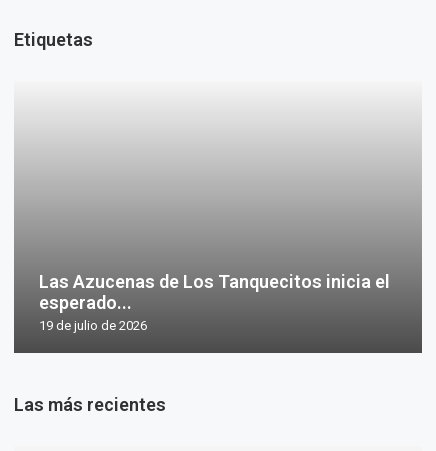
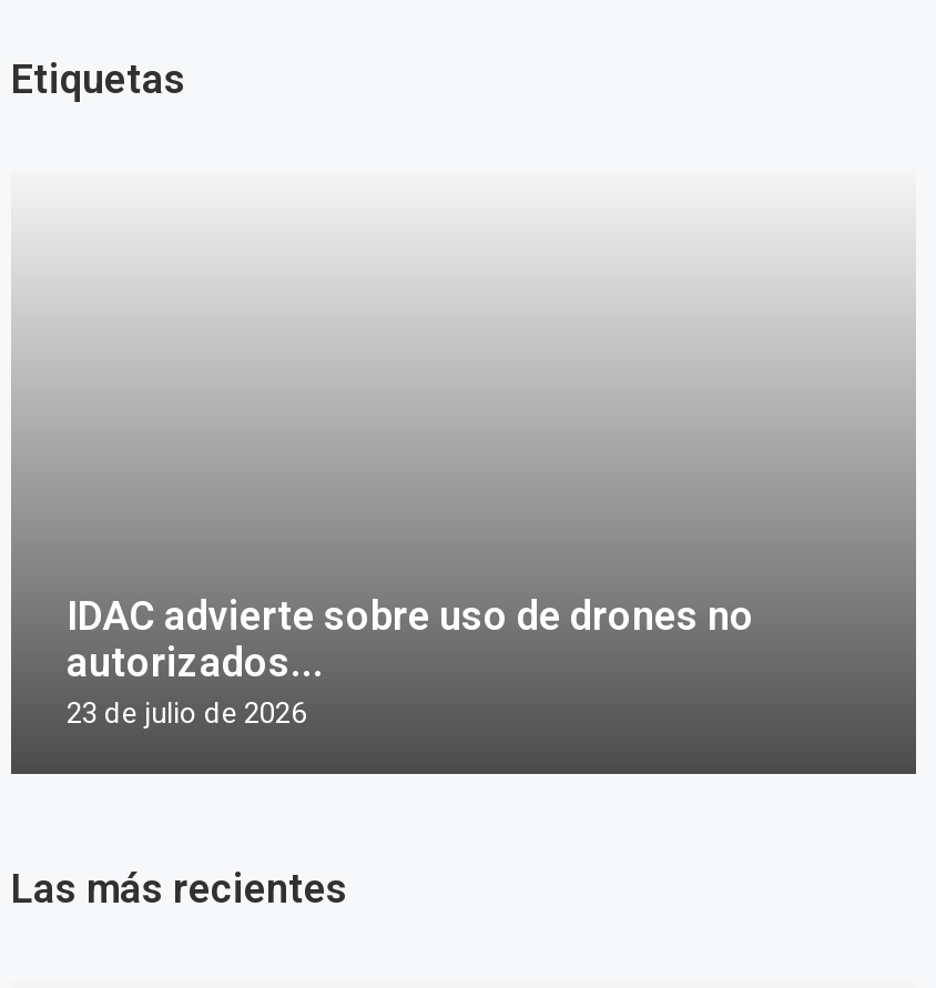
- Las Azucenas de Los Tanquecitos inicia el
- esperado...
- 19 de julio de 2026
+ IDAC advierte sobre uso de drones no
+ autorizados...
+ 23 de julio de 2026
